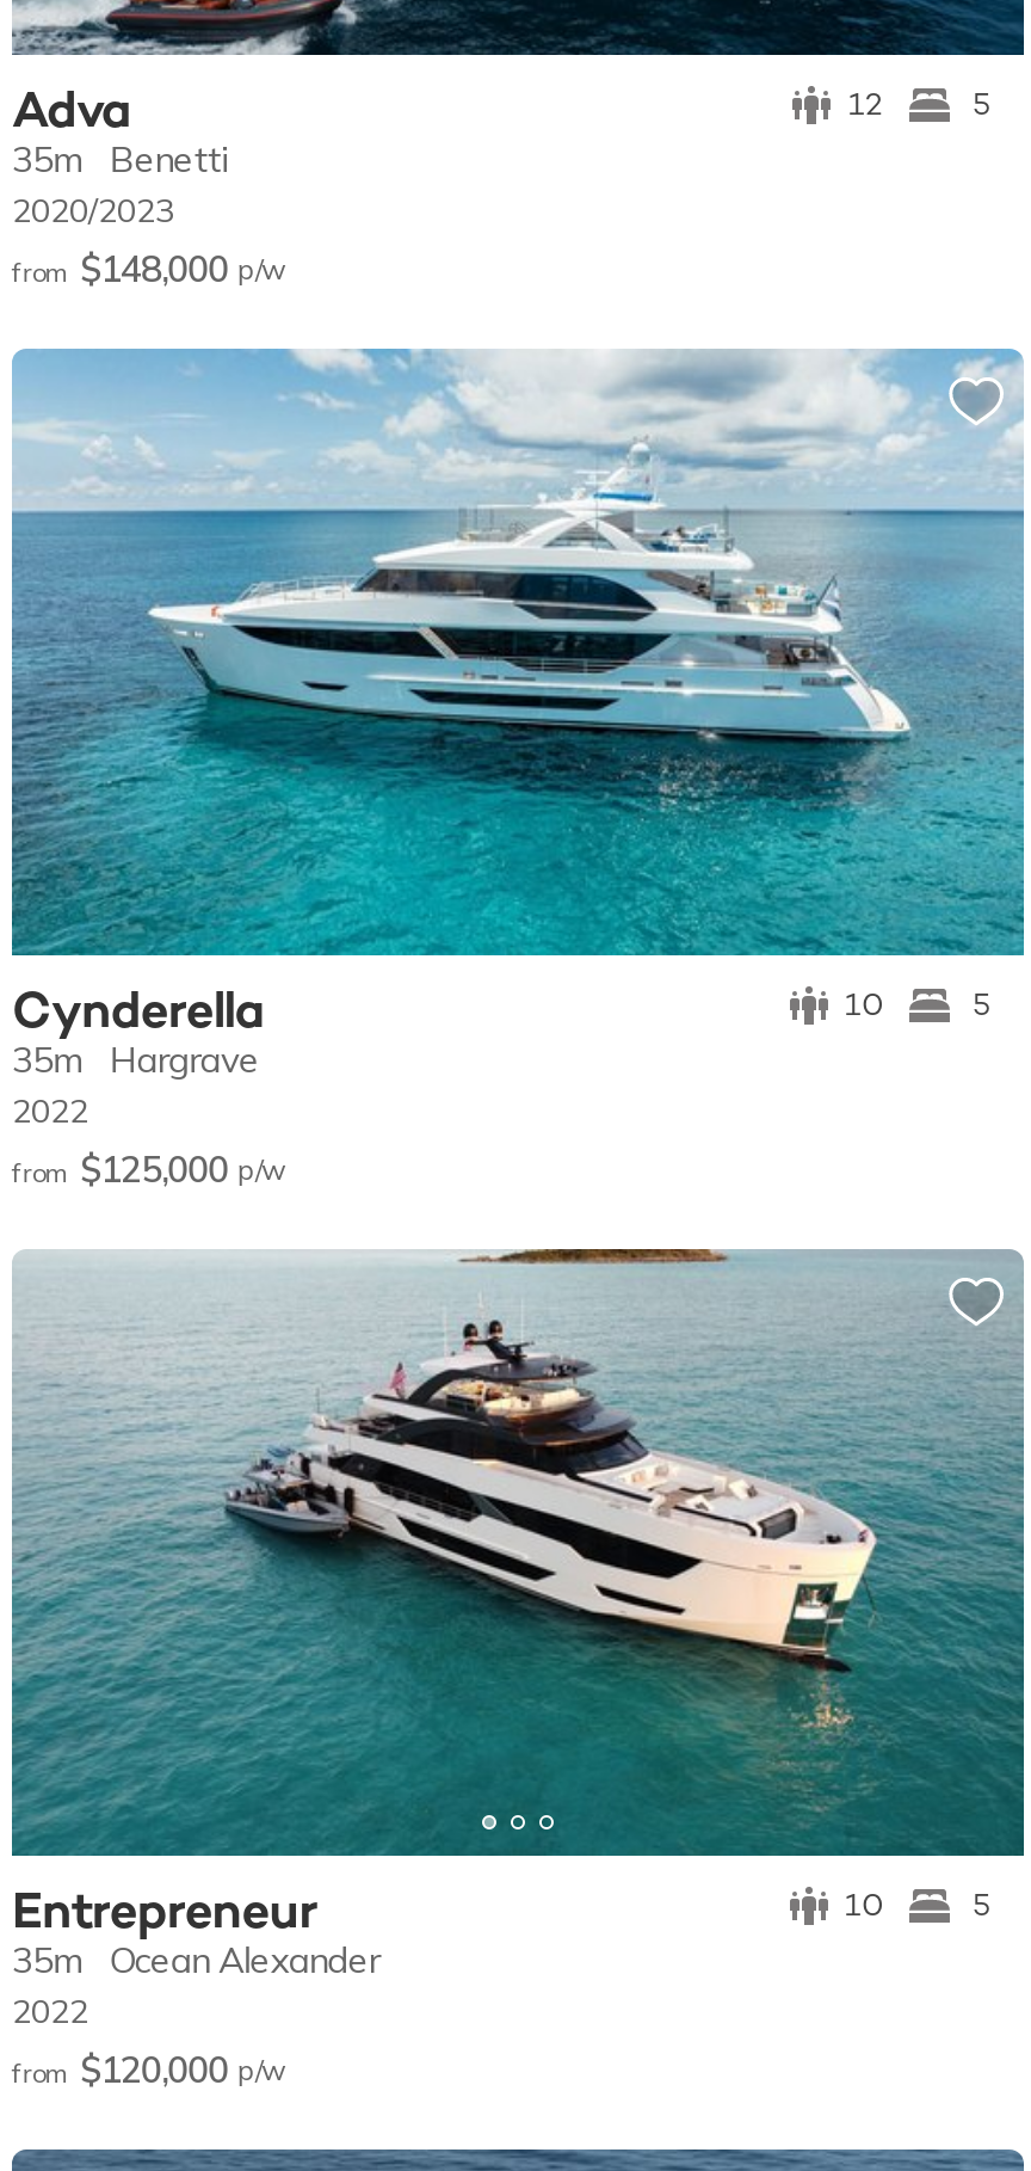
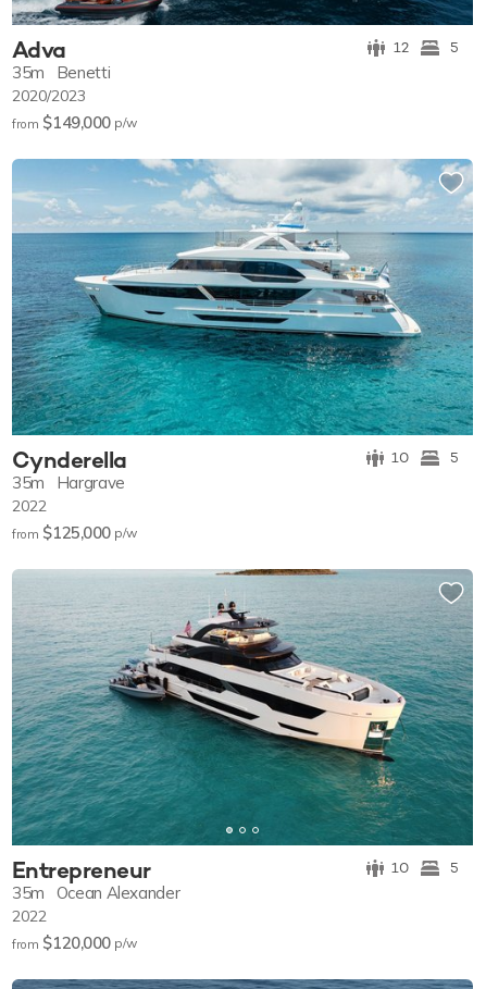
- from $148,000 p/w
+ from $149,000 p/w
